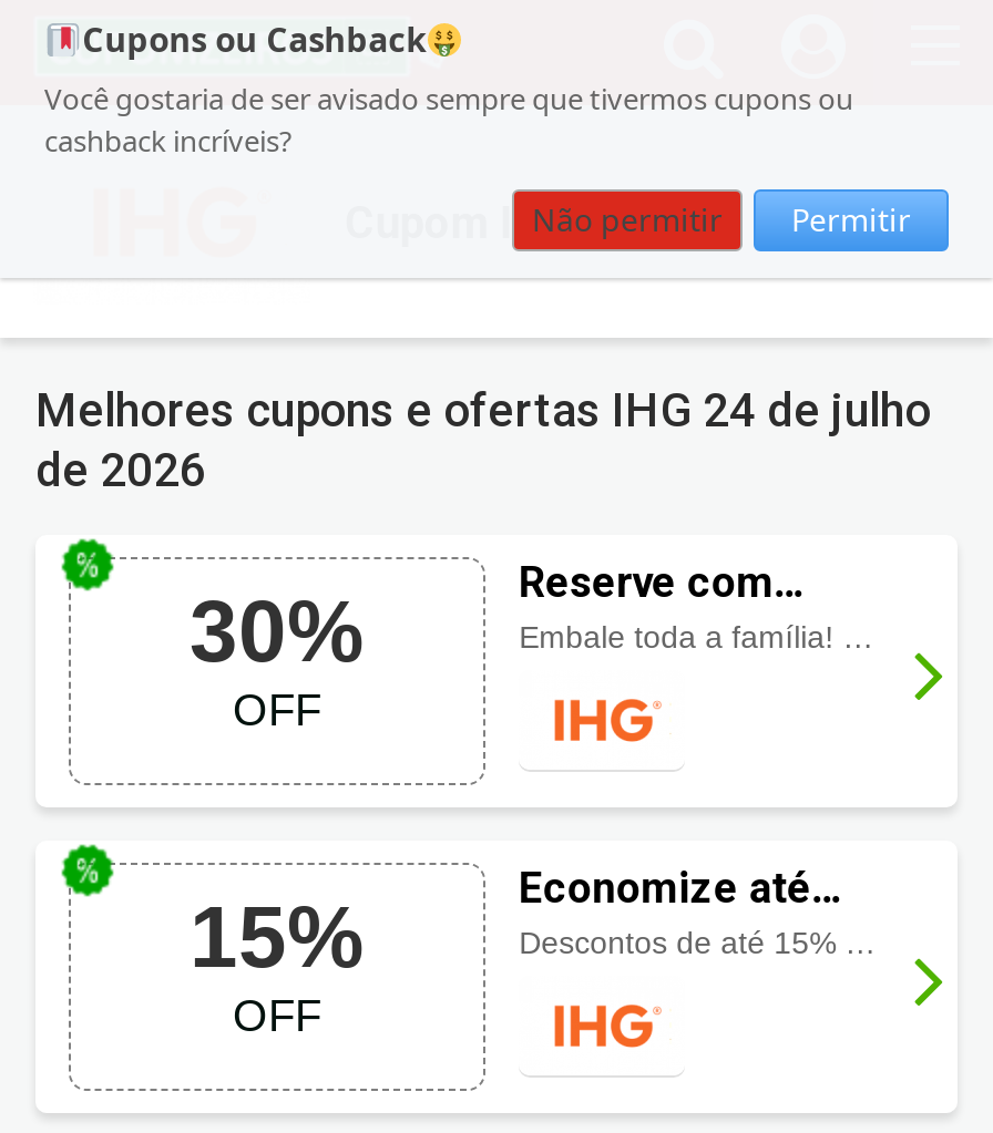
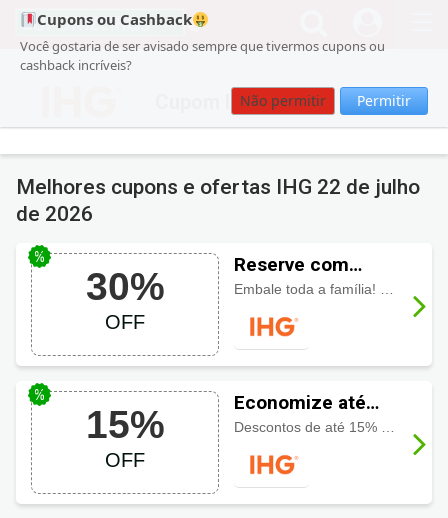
- Melhores cupons e ofertas IHG 24 de julho
+ Melhores cupons e ofertas IHG 22 de julho
